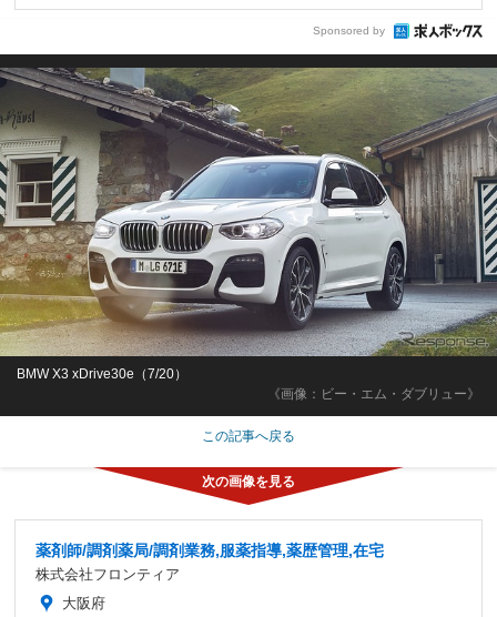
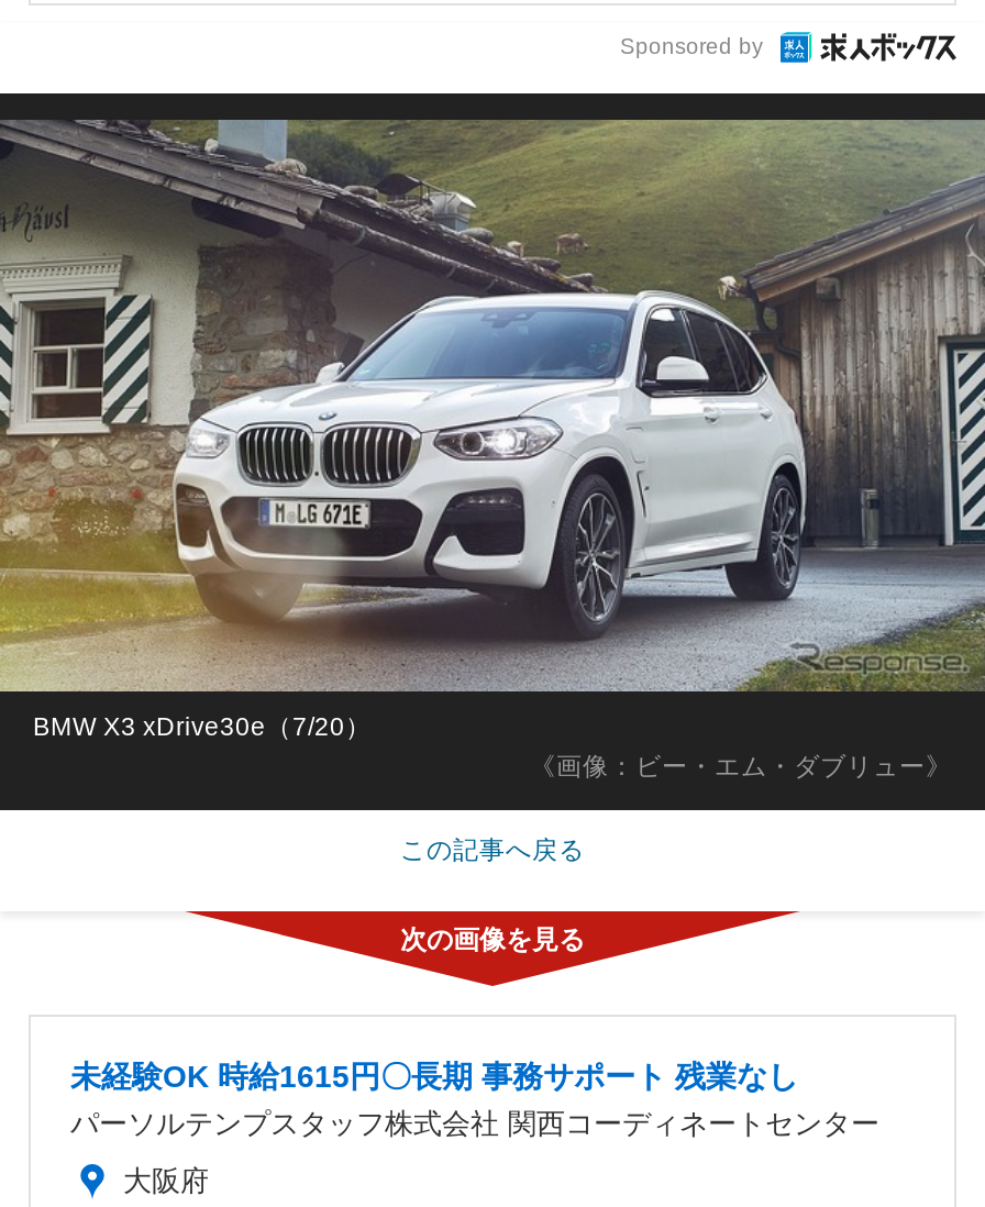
- 薬剤師/調剤薬局/調剤業務,服薬指導,薬歴管理,在宅
- 株式会社フロンティア
+ 未経験OK 時給1615円〇長期 事務サポート 残業なし
+ パーソルテンプスタッフ株式会社 関西コーディネートセンター
